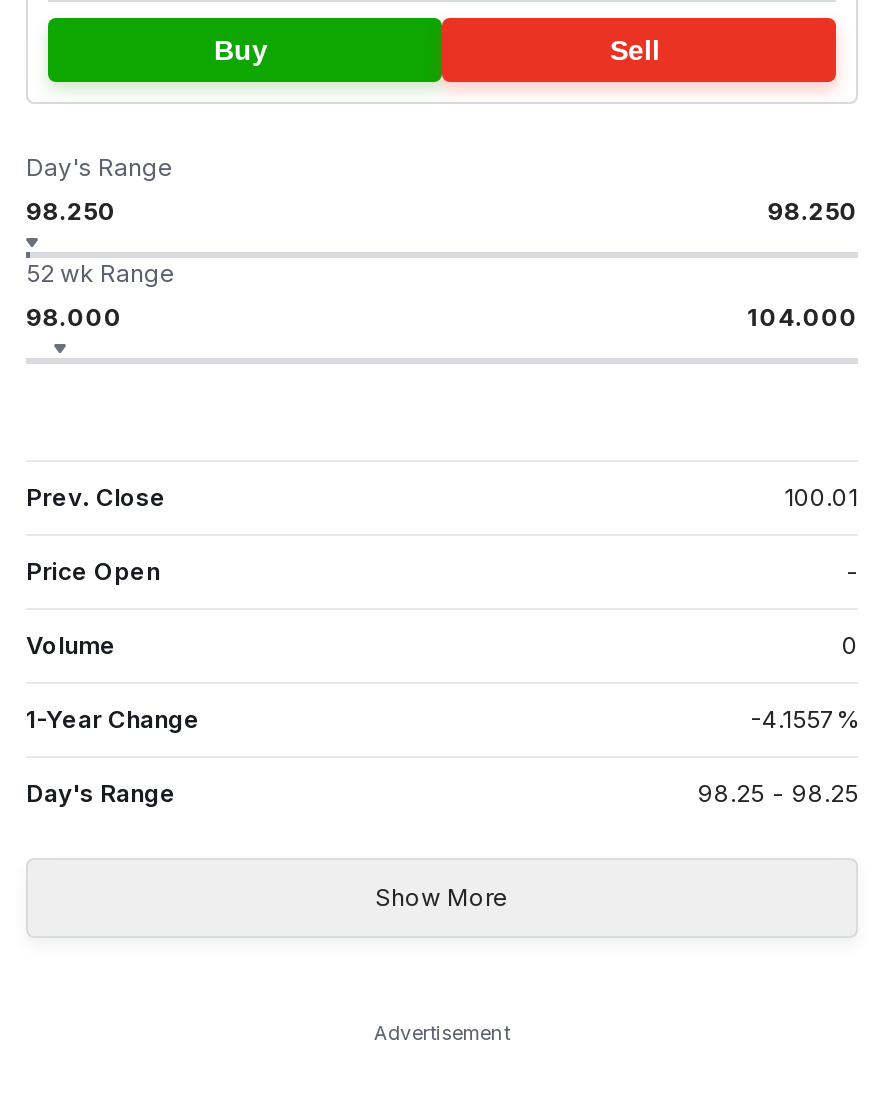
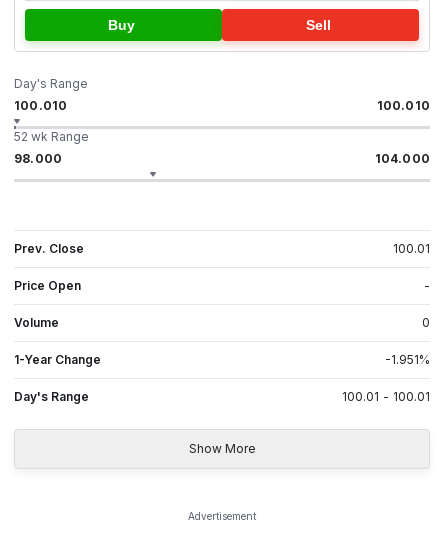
- 98.250
+ 100.010

- 98.250
+ 100.010

- -4.1557%
+ -1.951%

- 98.25 - 98.25
+ 100.01 - 100.01
